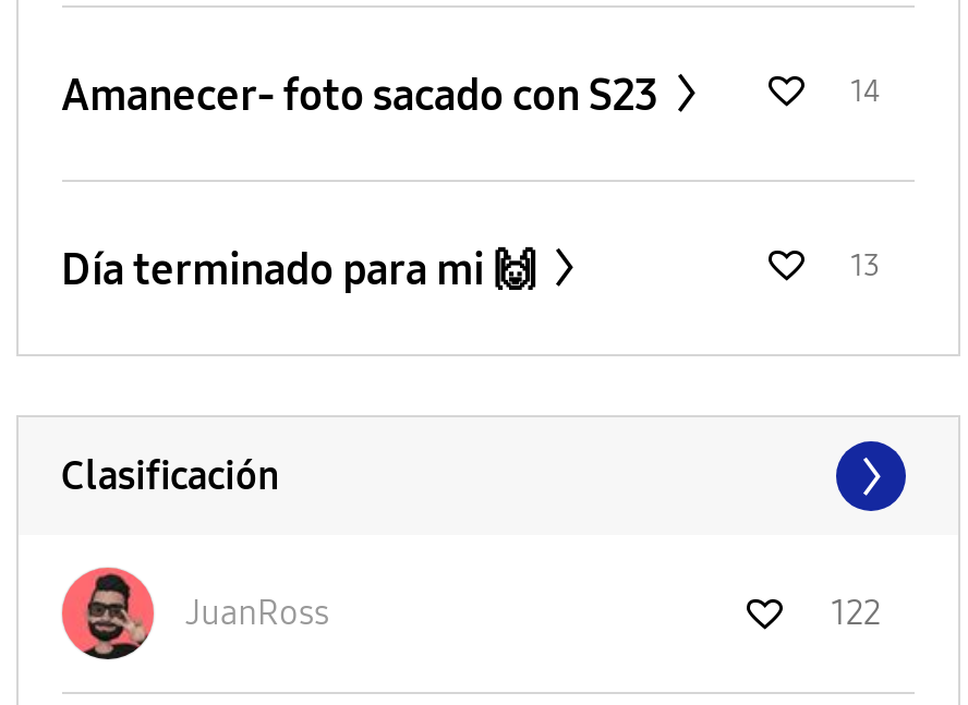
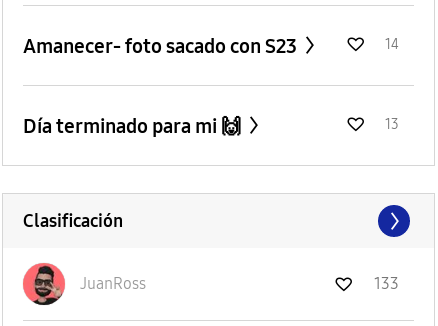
- 122
+ 133
